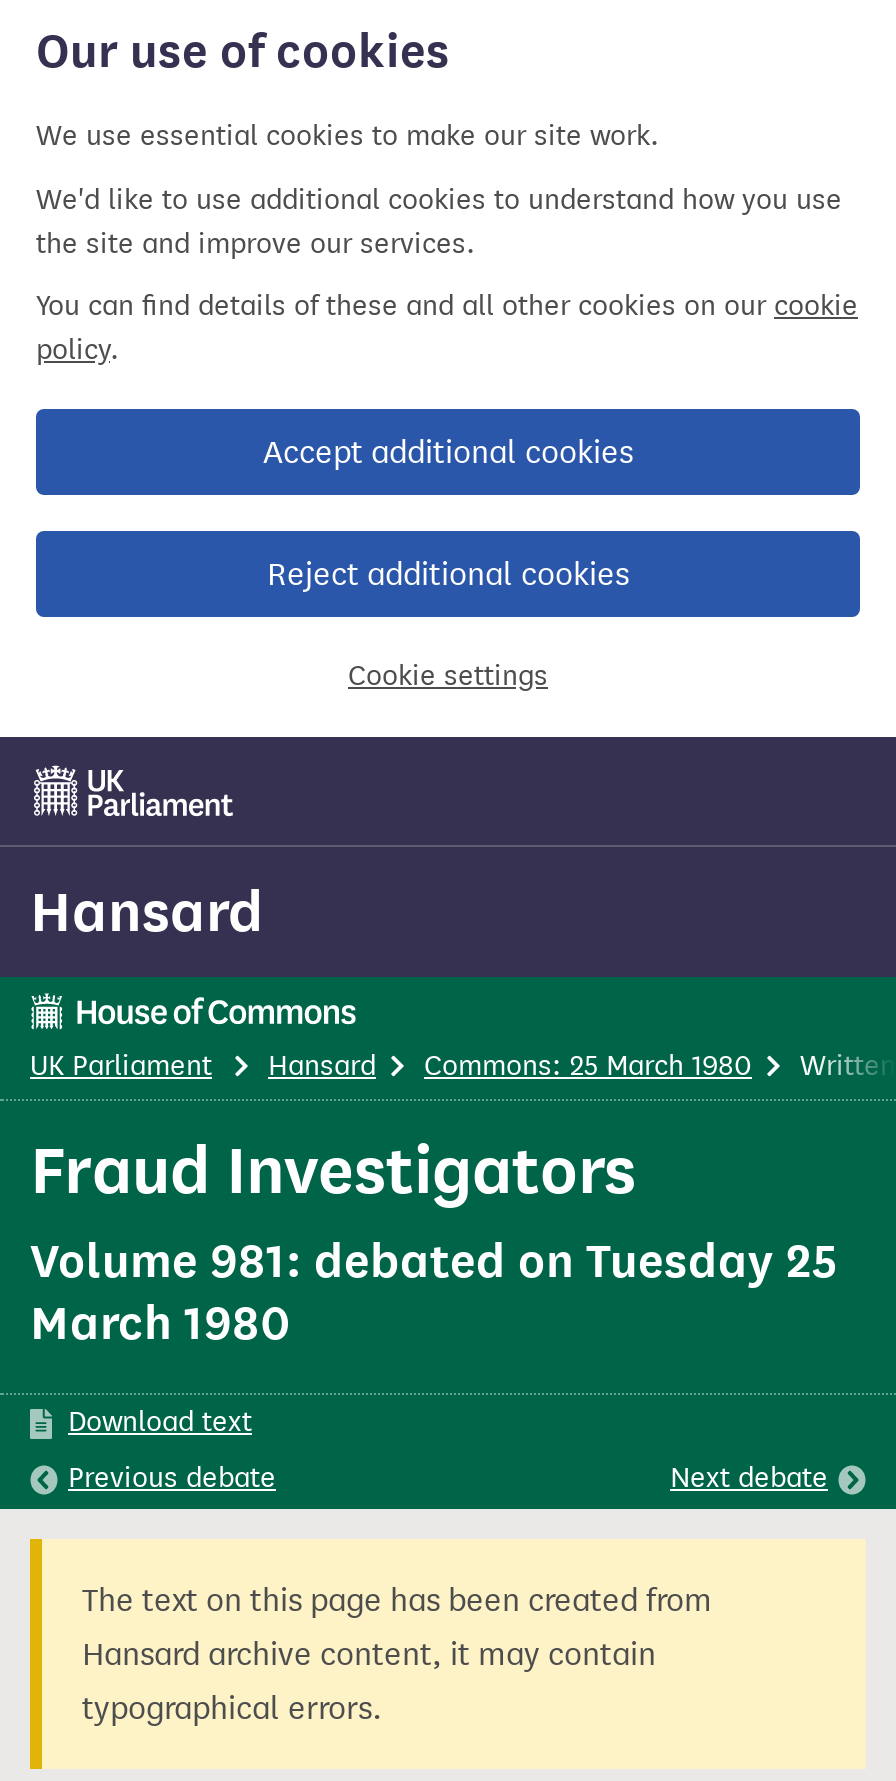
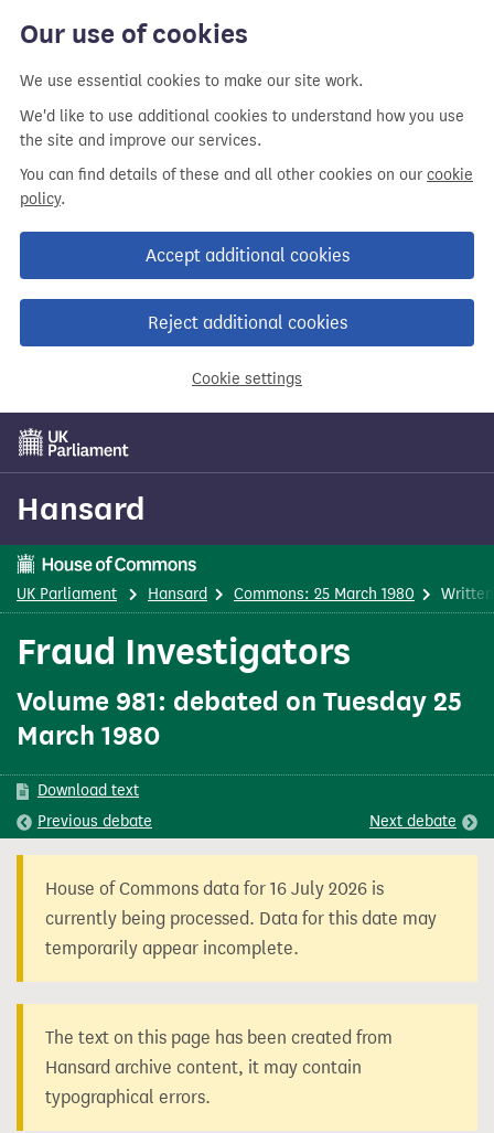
+ House of Commons data for 16 July 2026 is
+ currently being processed. Data for this date may
+ temporarily appear incomplete.
